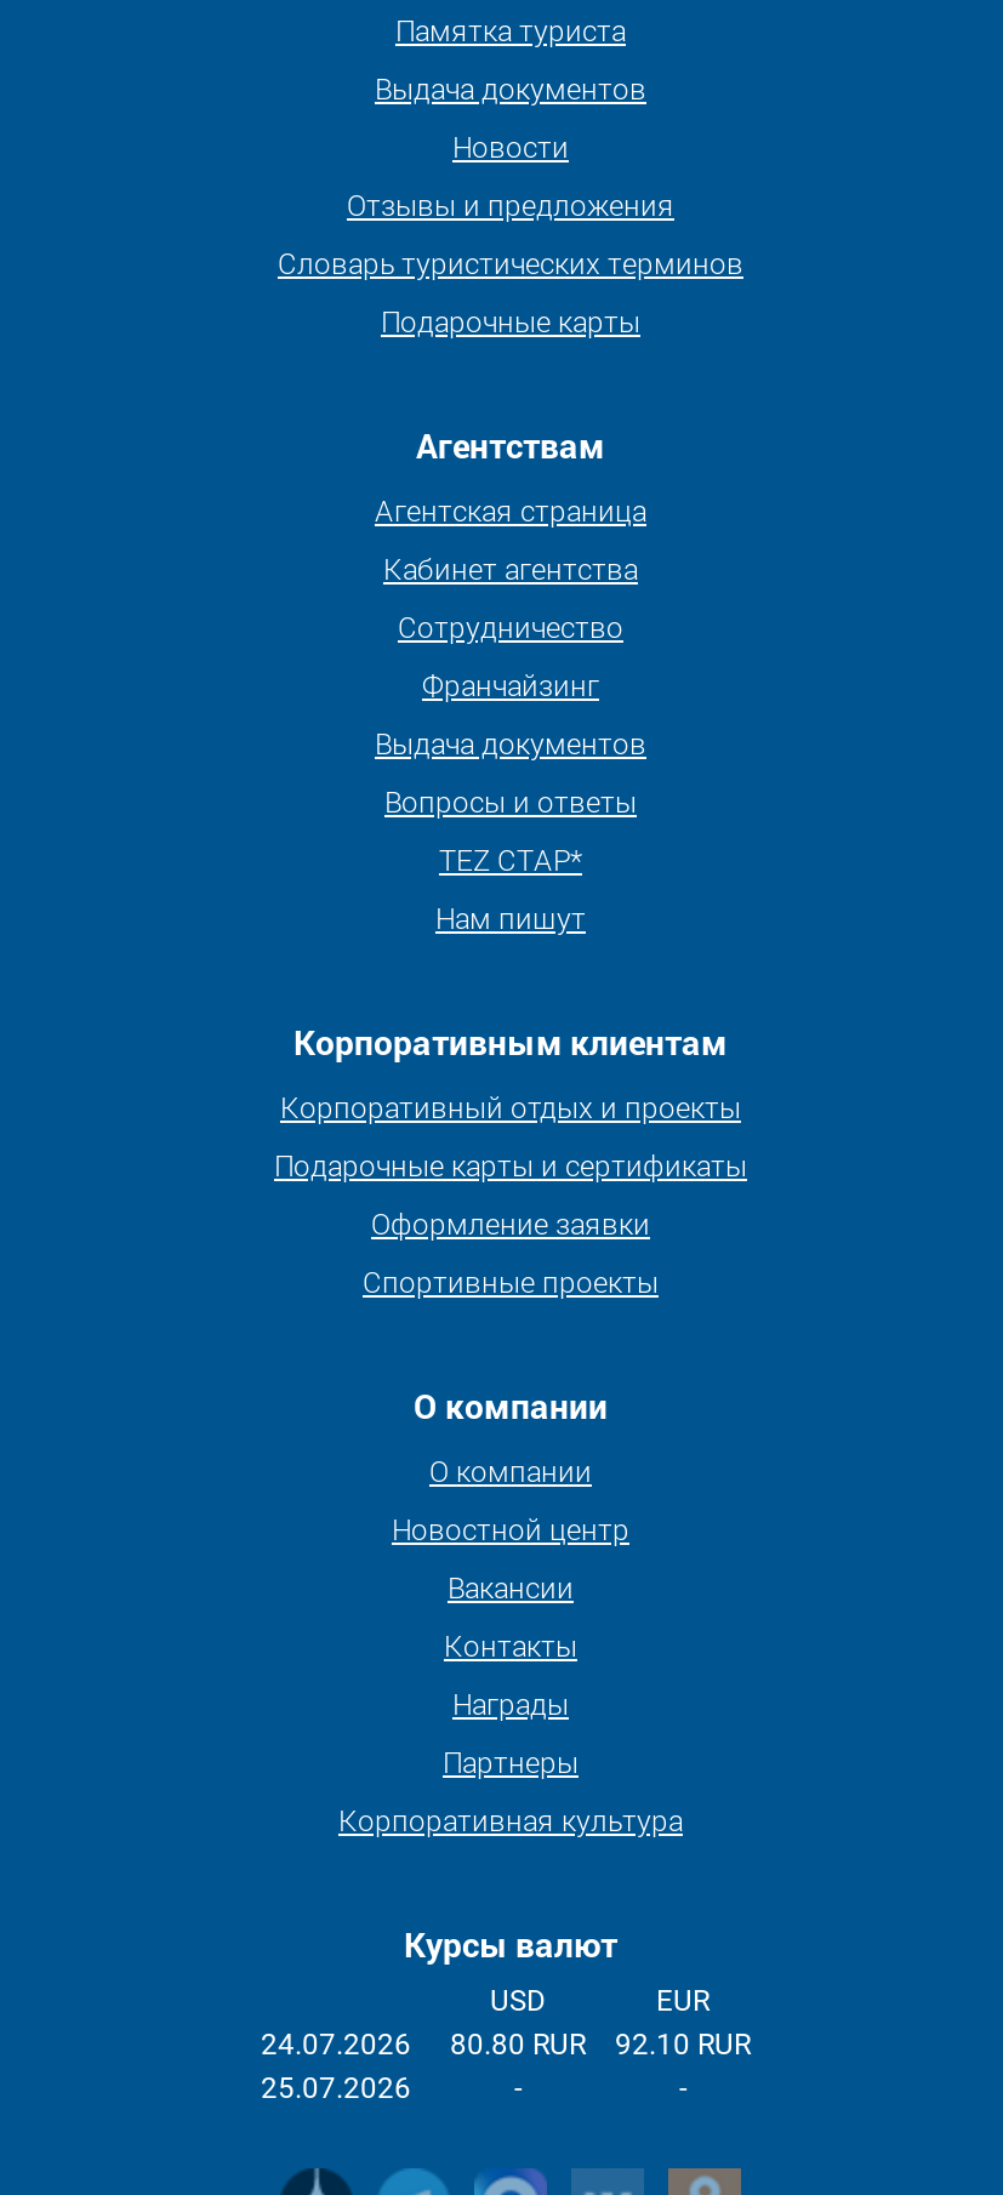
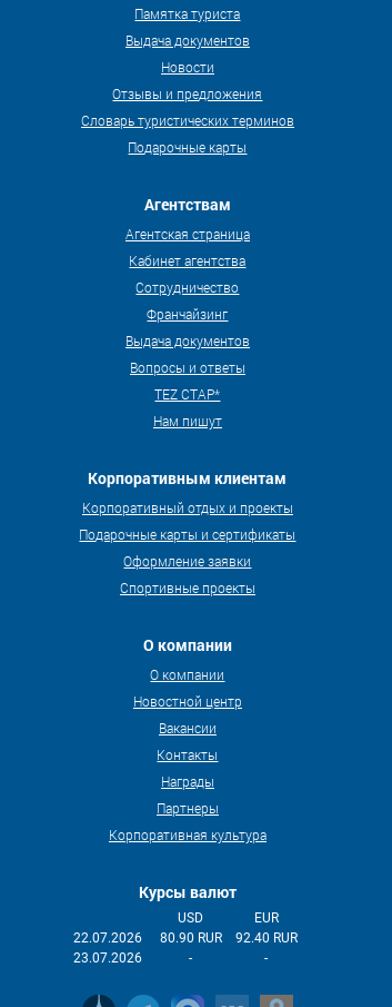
- 24.07.2026
+ 22.07.2026

- 80.80 RUR
+ 80.90 RUR

- 92.10 RUR
+ 92.40 RUR

- 25.07.2026
+ 23.07.2026
